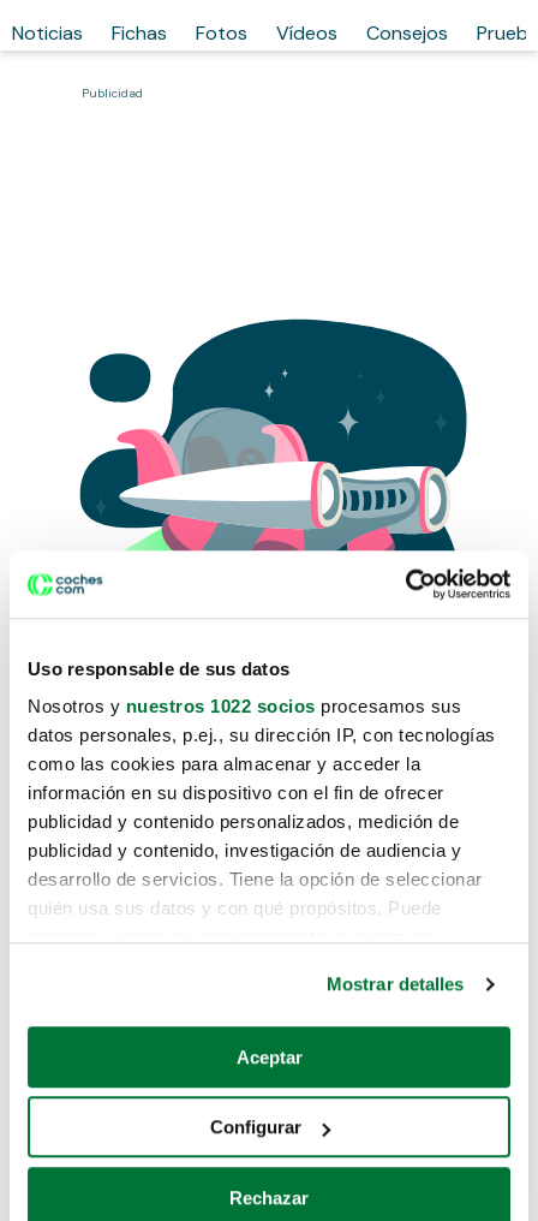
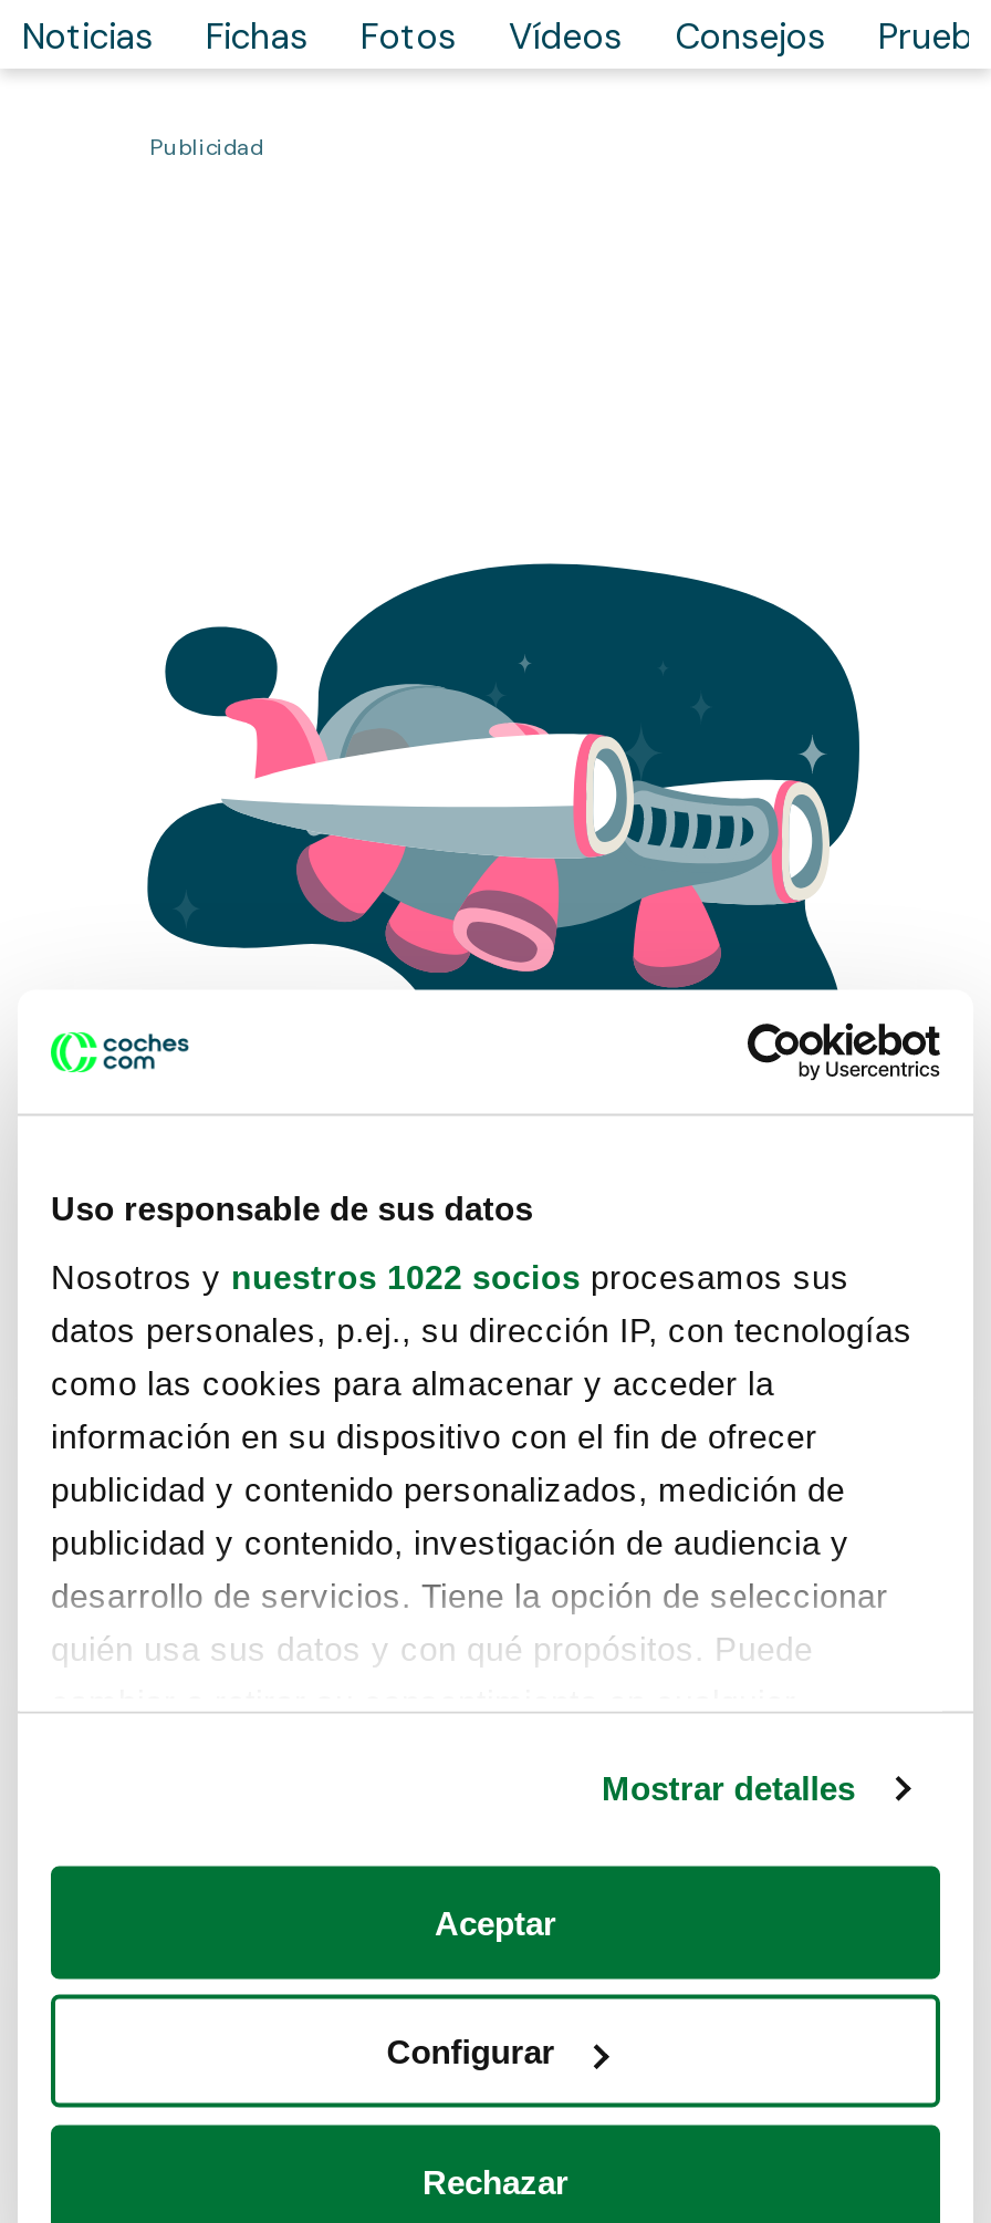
- [image]
+ [image]
